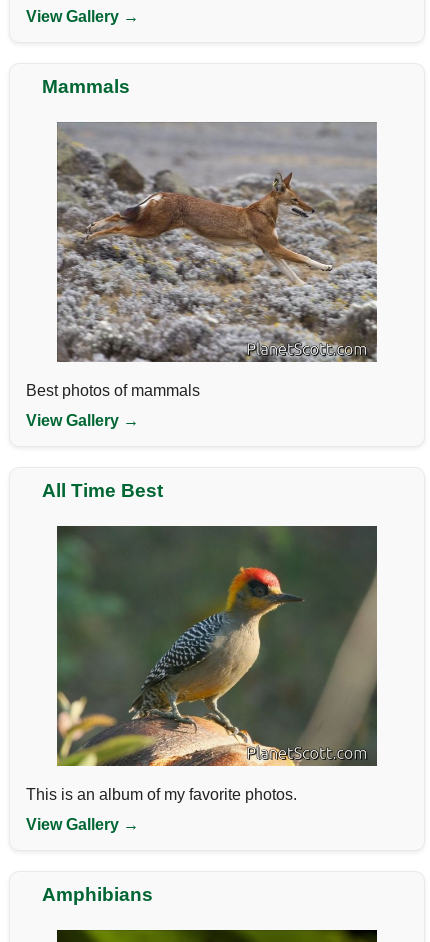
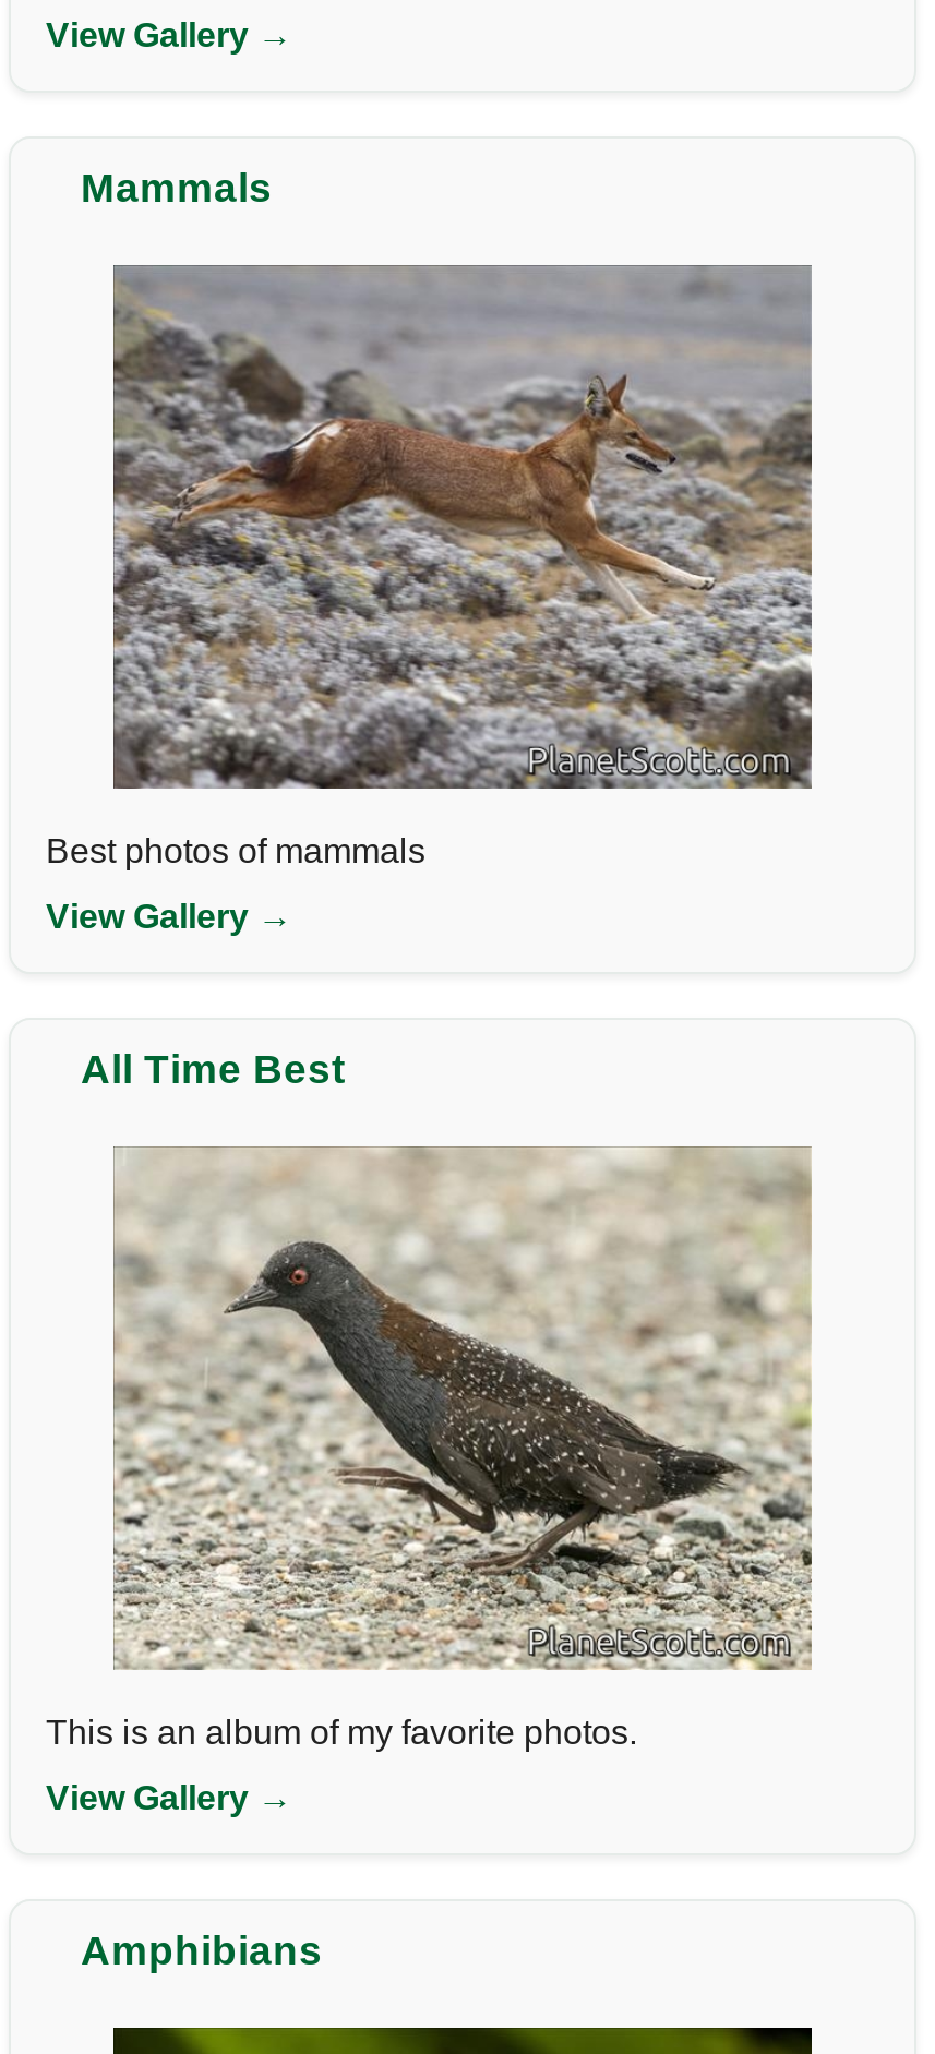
- [image]
+ [image]
